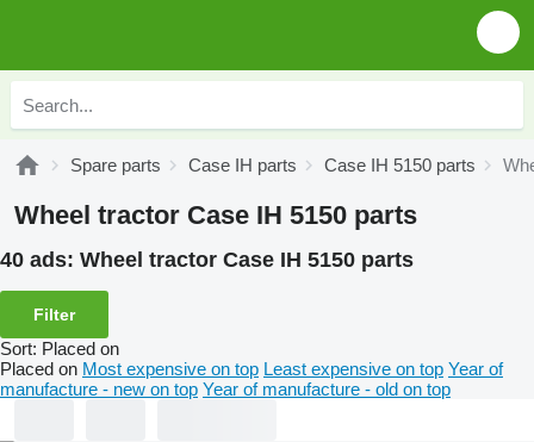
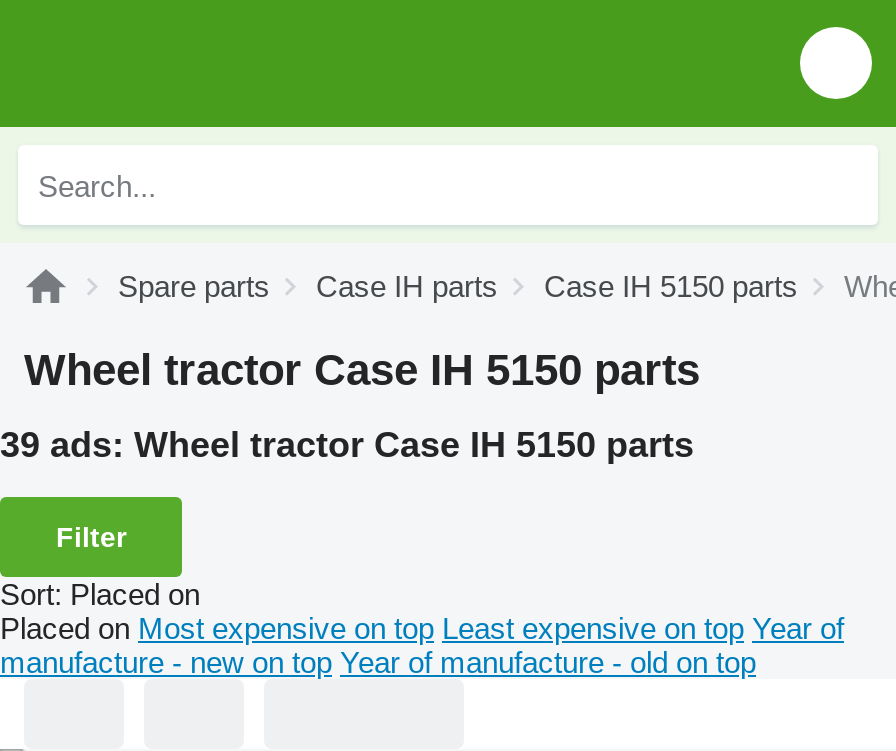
- 40 ads: Wheel tractor Case IH 5150 parts
+ 39 ads: Wheel tractor Case IH 5150 parts
